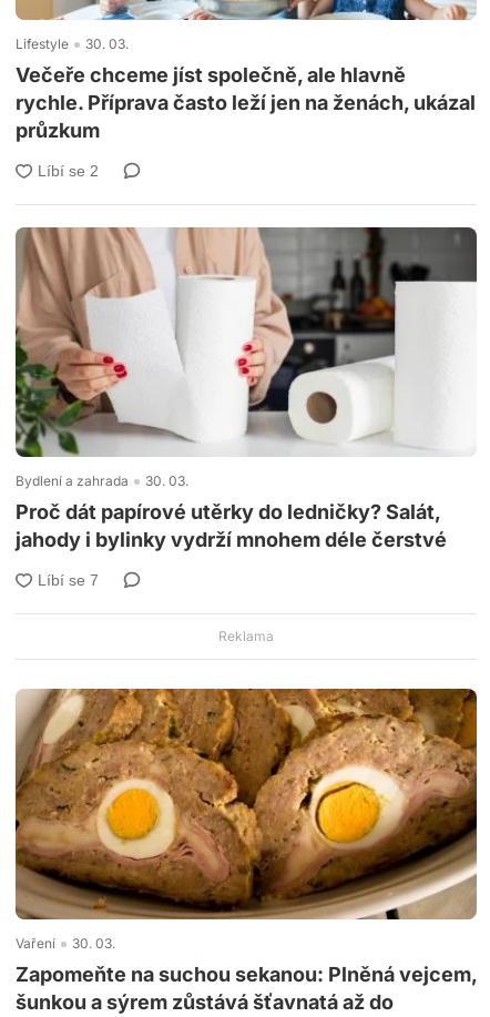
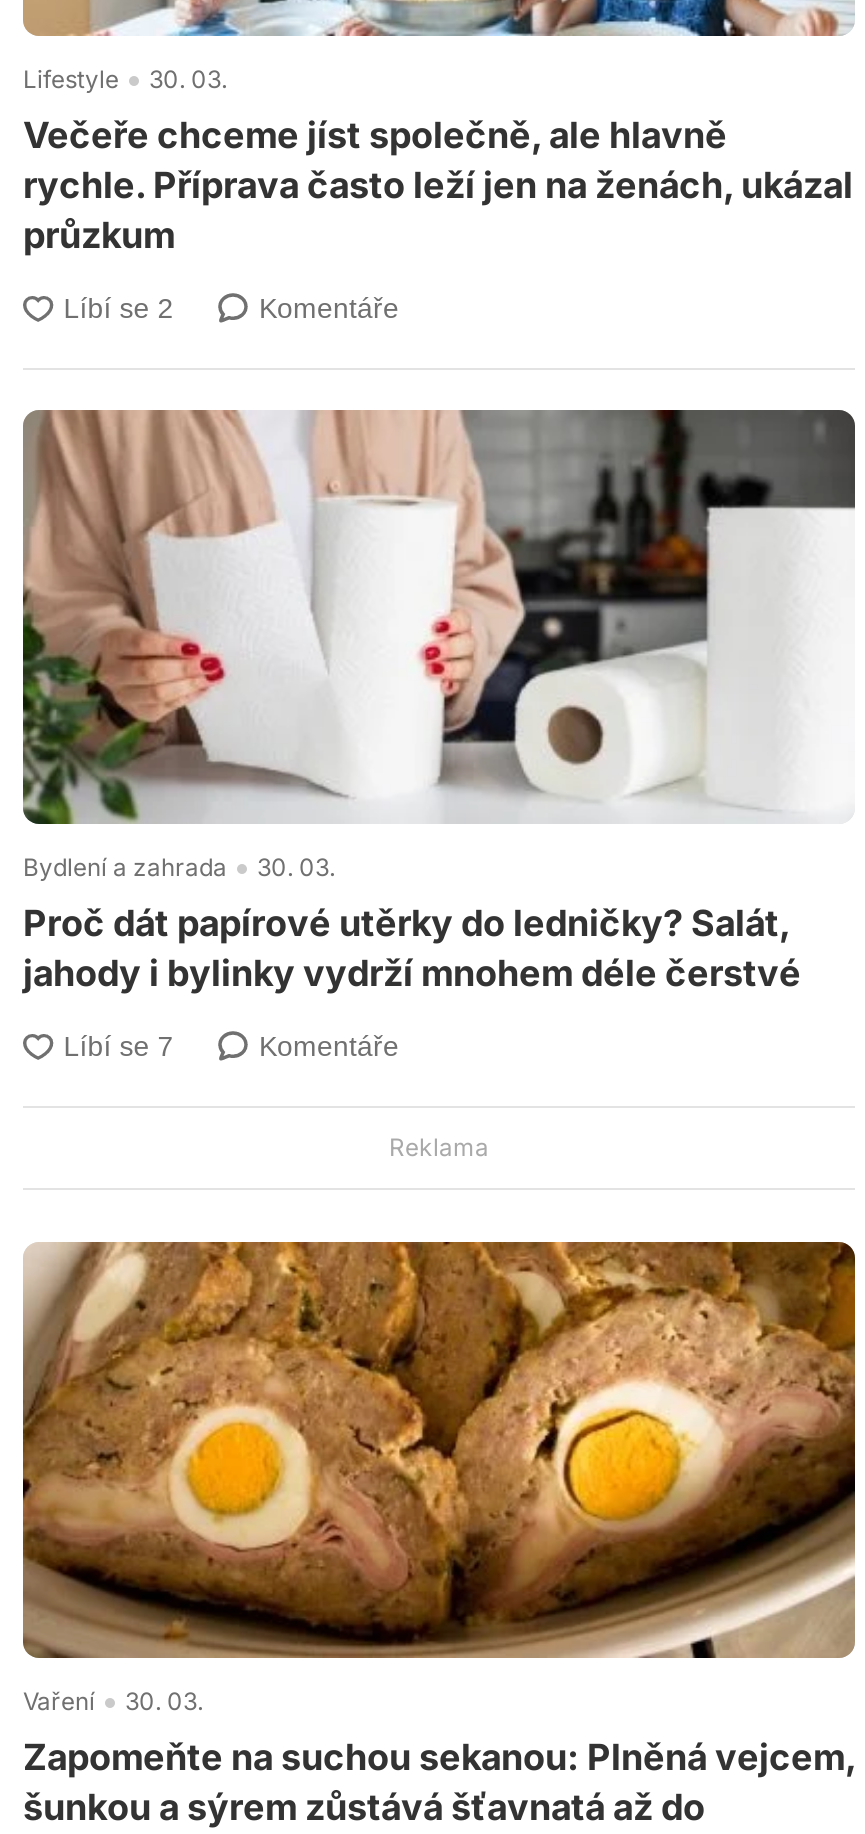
+ Komentáře

+ Komentáře
